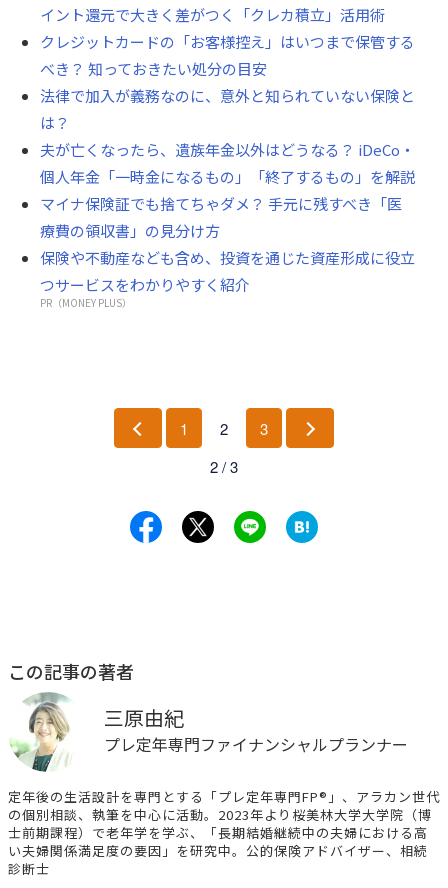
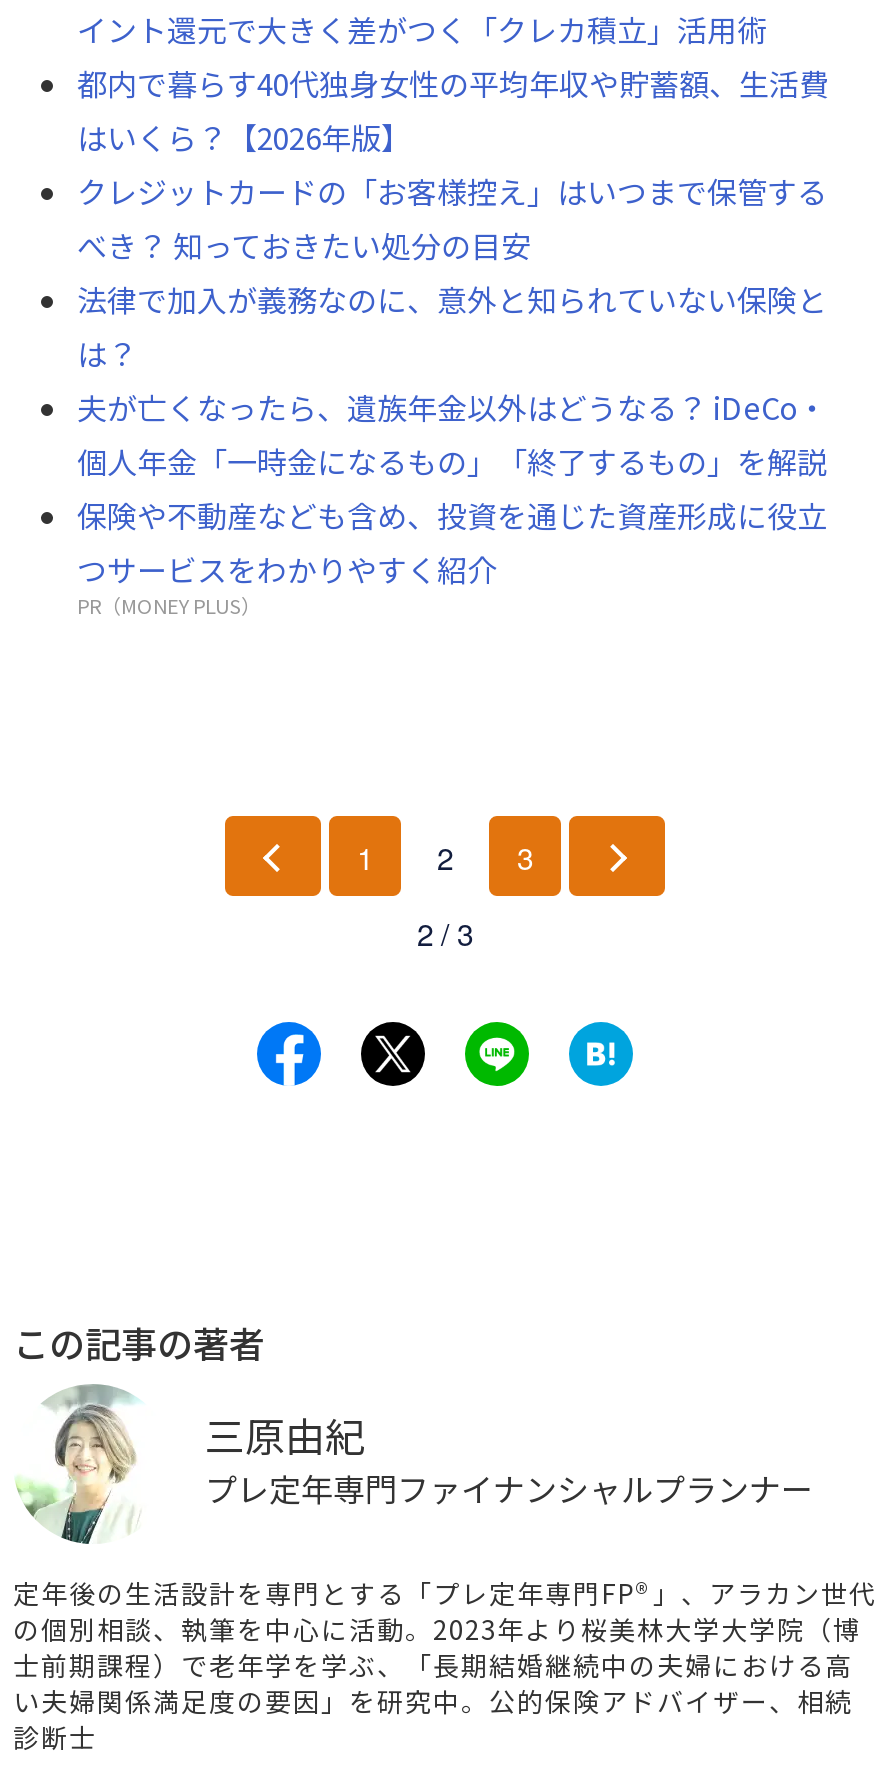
+ 都内で暮らす40代独身女性の平均年収や貯蓄額、生活費
+ はいくら？【2026年版】

moved down: クレジットカードの「お客様控え」はいつまで保管する | べき？ 知っておきたい処分の目安 | 法律で加入が義務なのに、意外と知られていない保険と | は？ | 夫が亡くなったら、遺族年金以外はどうなる？ iDeCo・ | 個人年金「一時金になるもの」「終了するもの」を解説

- マイナ保険証でも捨てちゃダメ？ 手元に残すべき「医
- 療費の領収書」の見分け方
